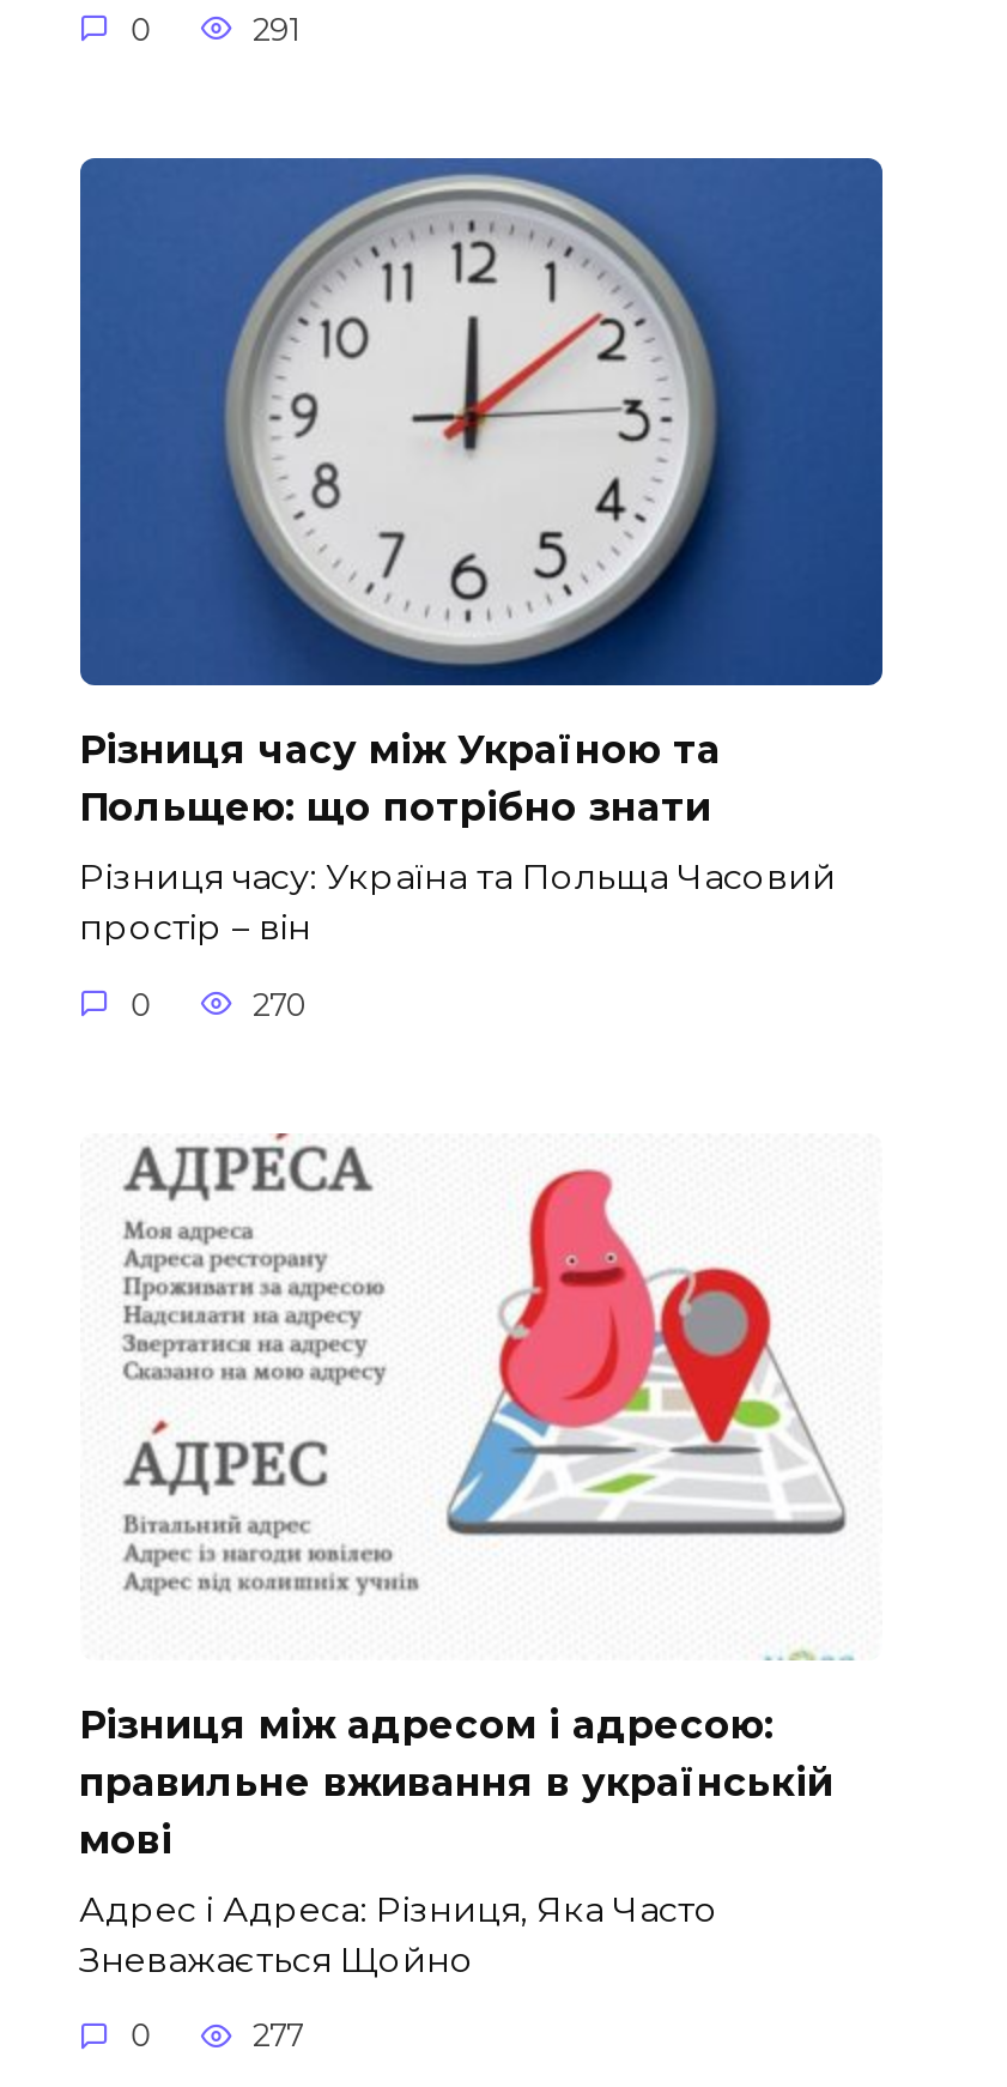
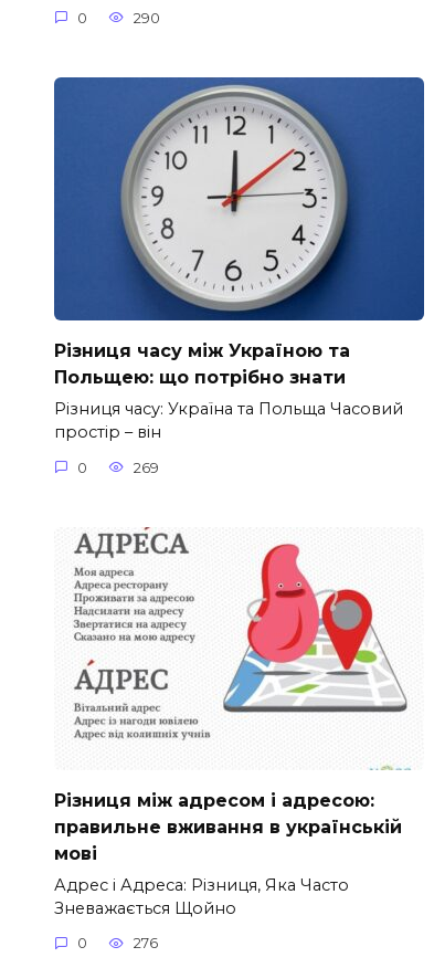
- 291
+ 290

- 270
+ 269

- 277
+ 276
